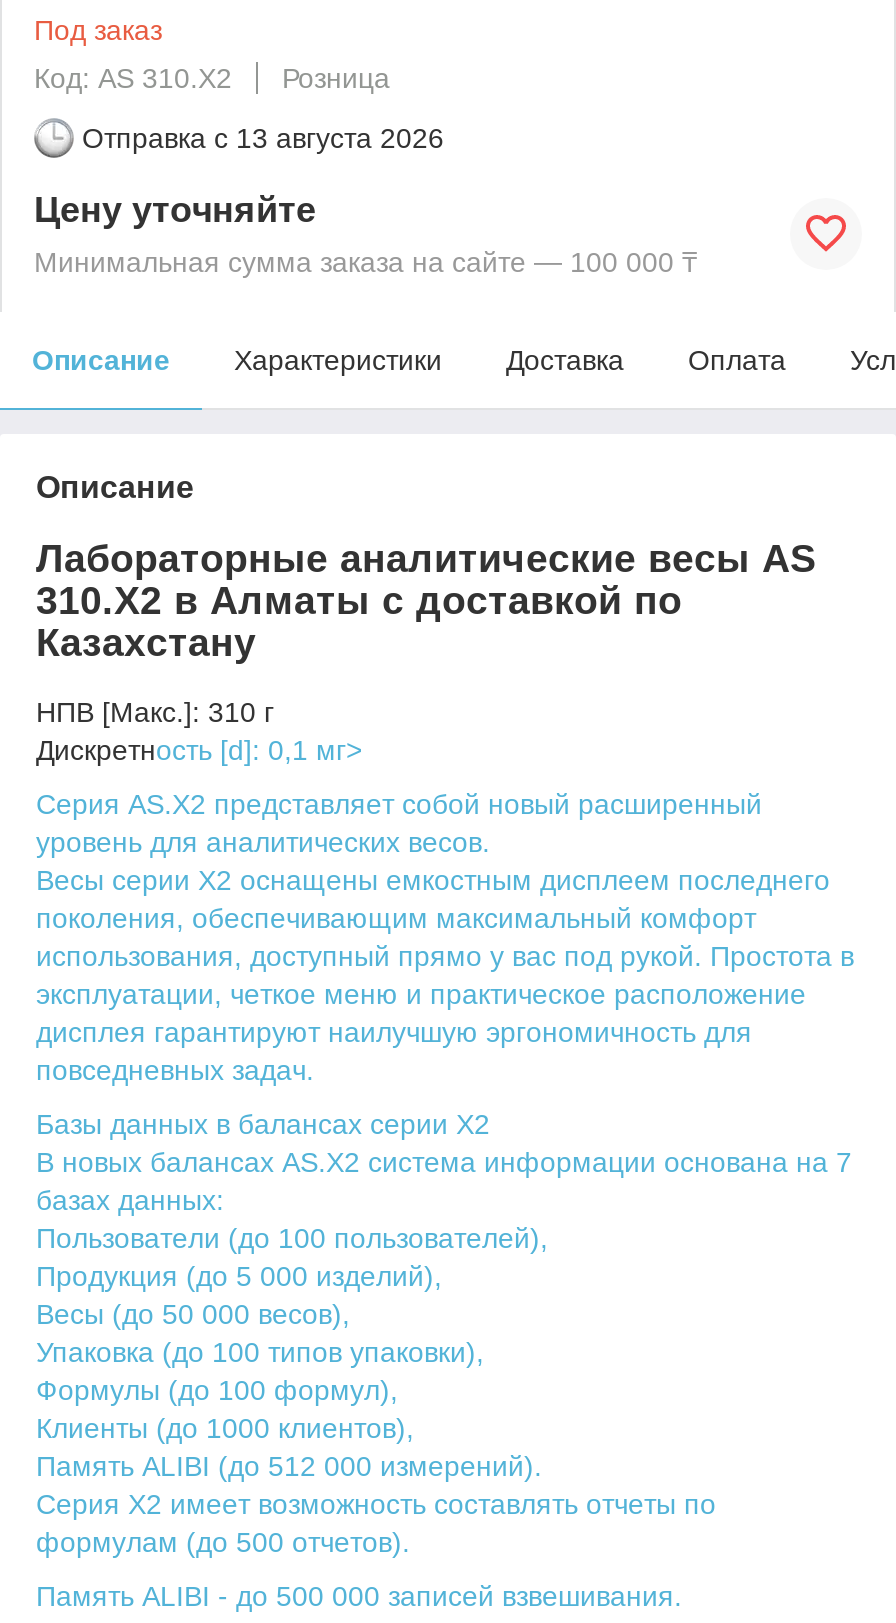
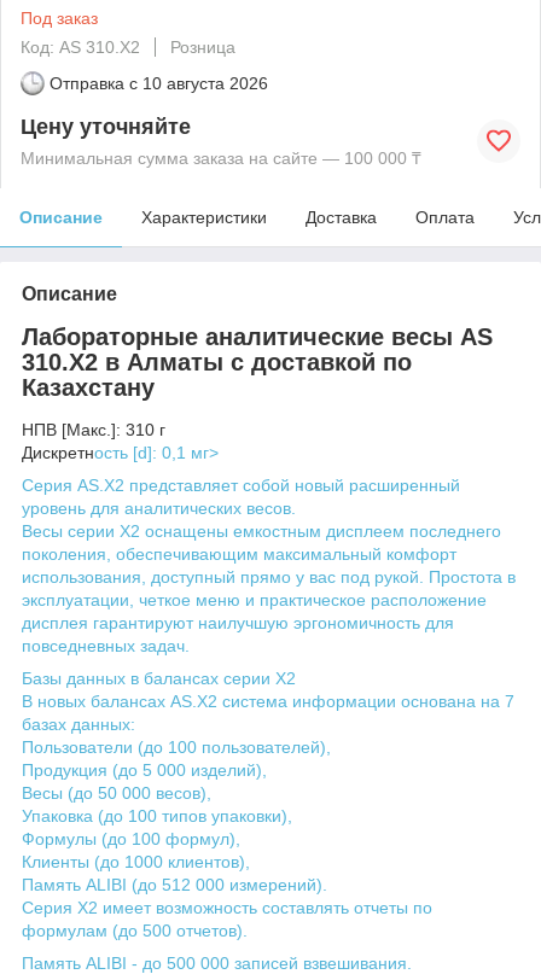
- Отправка с 13 августа 2026
+ Отправка с 10 августа 2026
